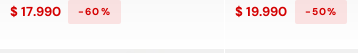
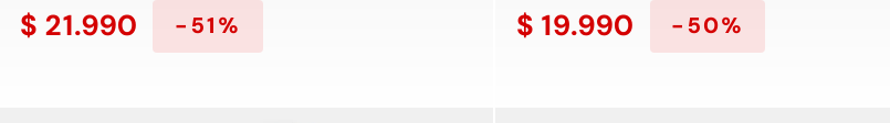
- $ 17.990
+ $ 21.990

- -60%
+ -51%
